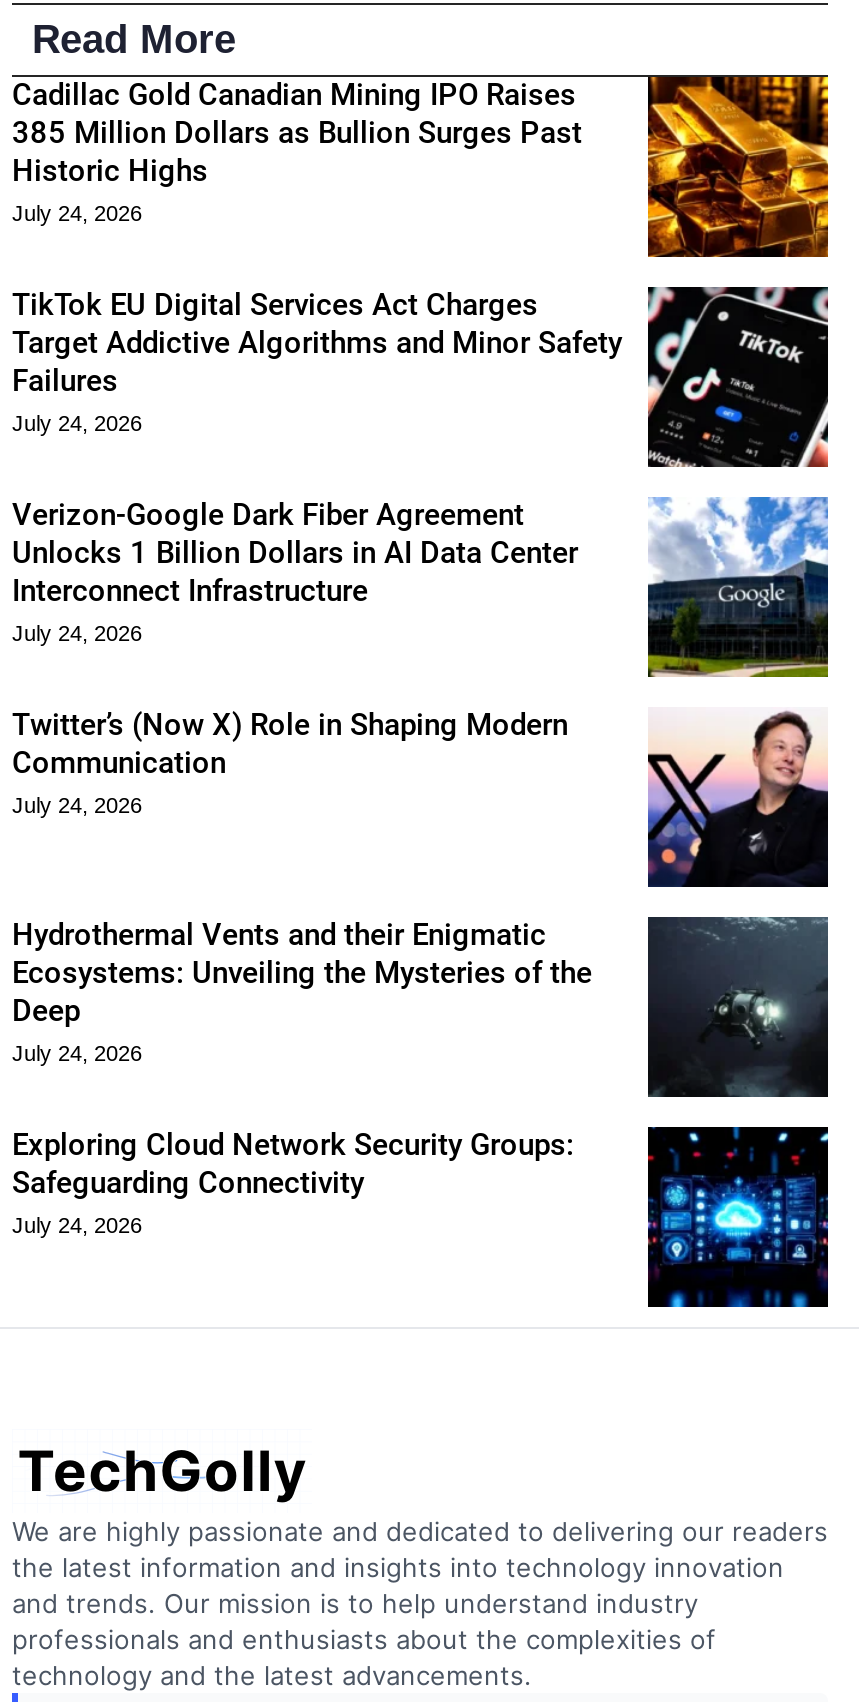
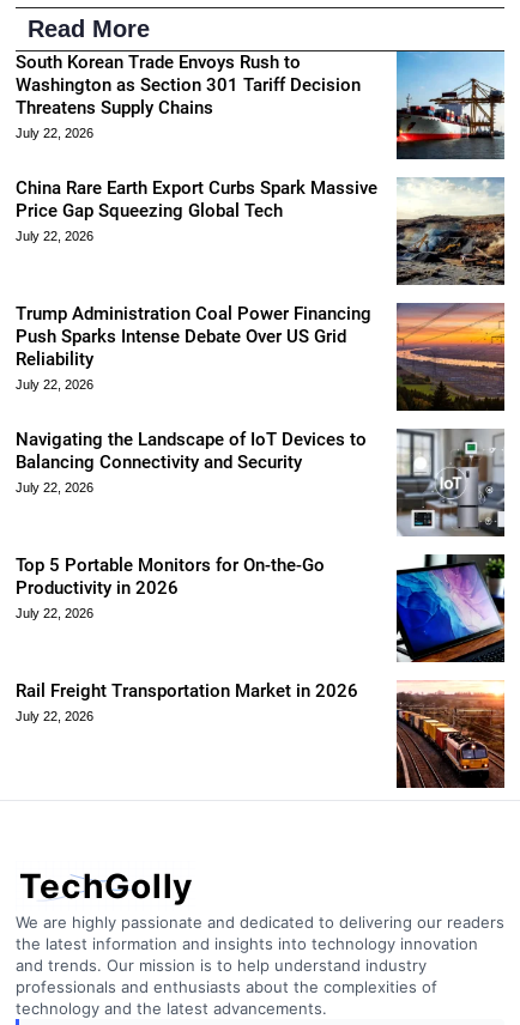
- Cadillac Gold Canadian Mining IPO Raises
- 385 Million Dollars as Bullion Surges Past
- Historic Highs
- July 24, 2026
+ South Korean Trade Envoys Rush to
+ Washington as Section 301 Tariff Decision
+ Threatens Supply Chains
+ July 22, 2026

- [image]
- TikTok EU Digital Services Act Charges
- Target Addictive Algorithms and Minor Safety
- Failures
- July 24, 2026
+ [image]
+ China Rare Earth Export Curbs Spark Massive
+ Price Gap Squeezing Global Tech
+ July 22, 2026

- [image]
+ [image]

- [image]
- Verizon-Google Dark Fiber Agreement
- Unlocks 1 Billion Dollars in AI Data Center
- Interconnect Infrastructure
- July 24, 2026
+ [image]
+ Trump Administration Coal Power Financing
+ Push Sparks Intense Debate Over US Grid
+ Reliability
+ July 22, 2026

- [image]
- Twitter’s (Now X) Role in Shaping Modern
- Communication
- July 24, 2026
+ [image]
+ Navigating the Landscape of IoT Devices to
+ Balancing Connectivity and Security
+ July 22, 2026

- Hydrothermal Vents and their Enigmatic
- Ecosystems: Unveiling the Mysteries of the
- Deep
- July 24, 2026
+ Top 5 Portable Monitors for On-the-Go
+ Productivity in 2026
+ July 22, 2026

- [image]
+ [image]

- [image]
- Exploring Cloud Network Security Groups:
- Safeguarding Connectivity
- July 24, 2026
+ [image]
+ Rail Freight Transportation Market in 2026
+ July 22, 2026
